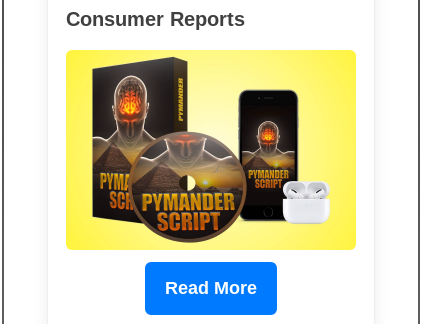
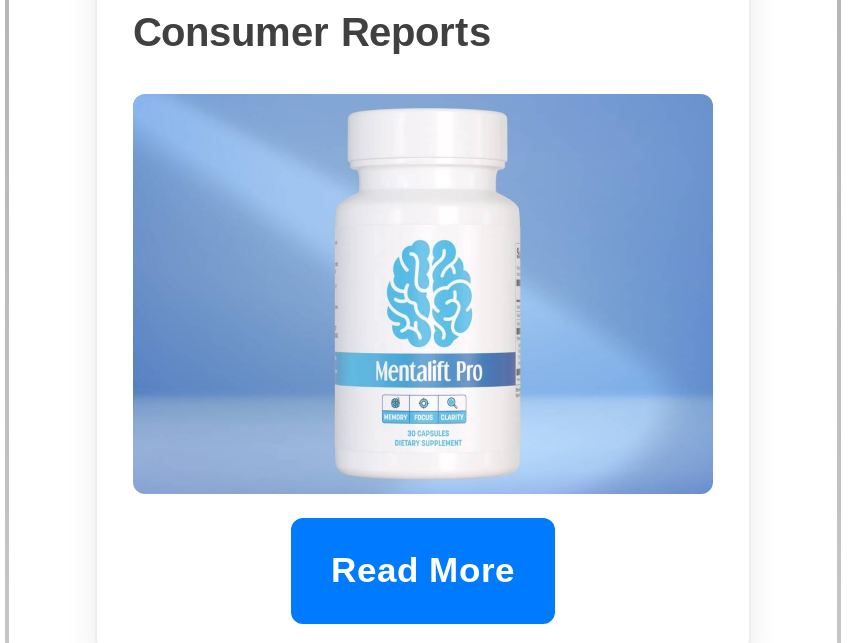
- [image]
+ [image]
